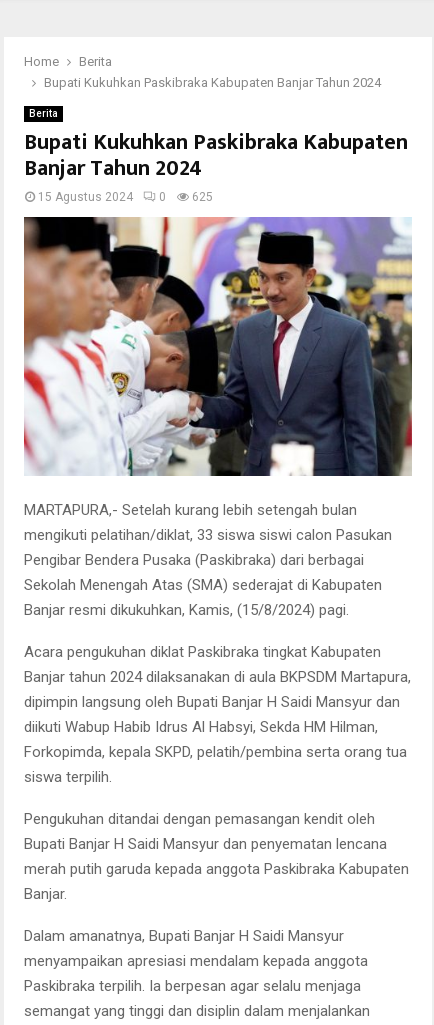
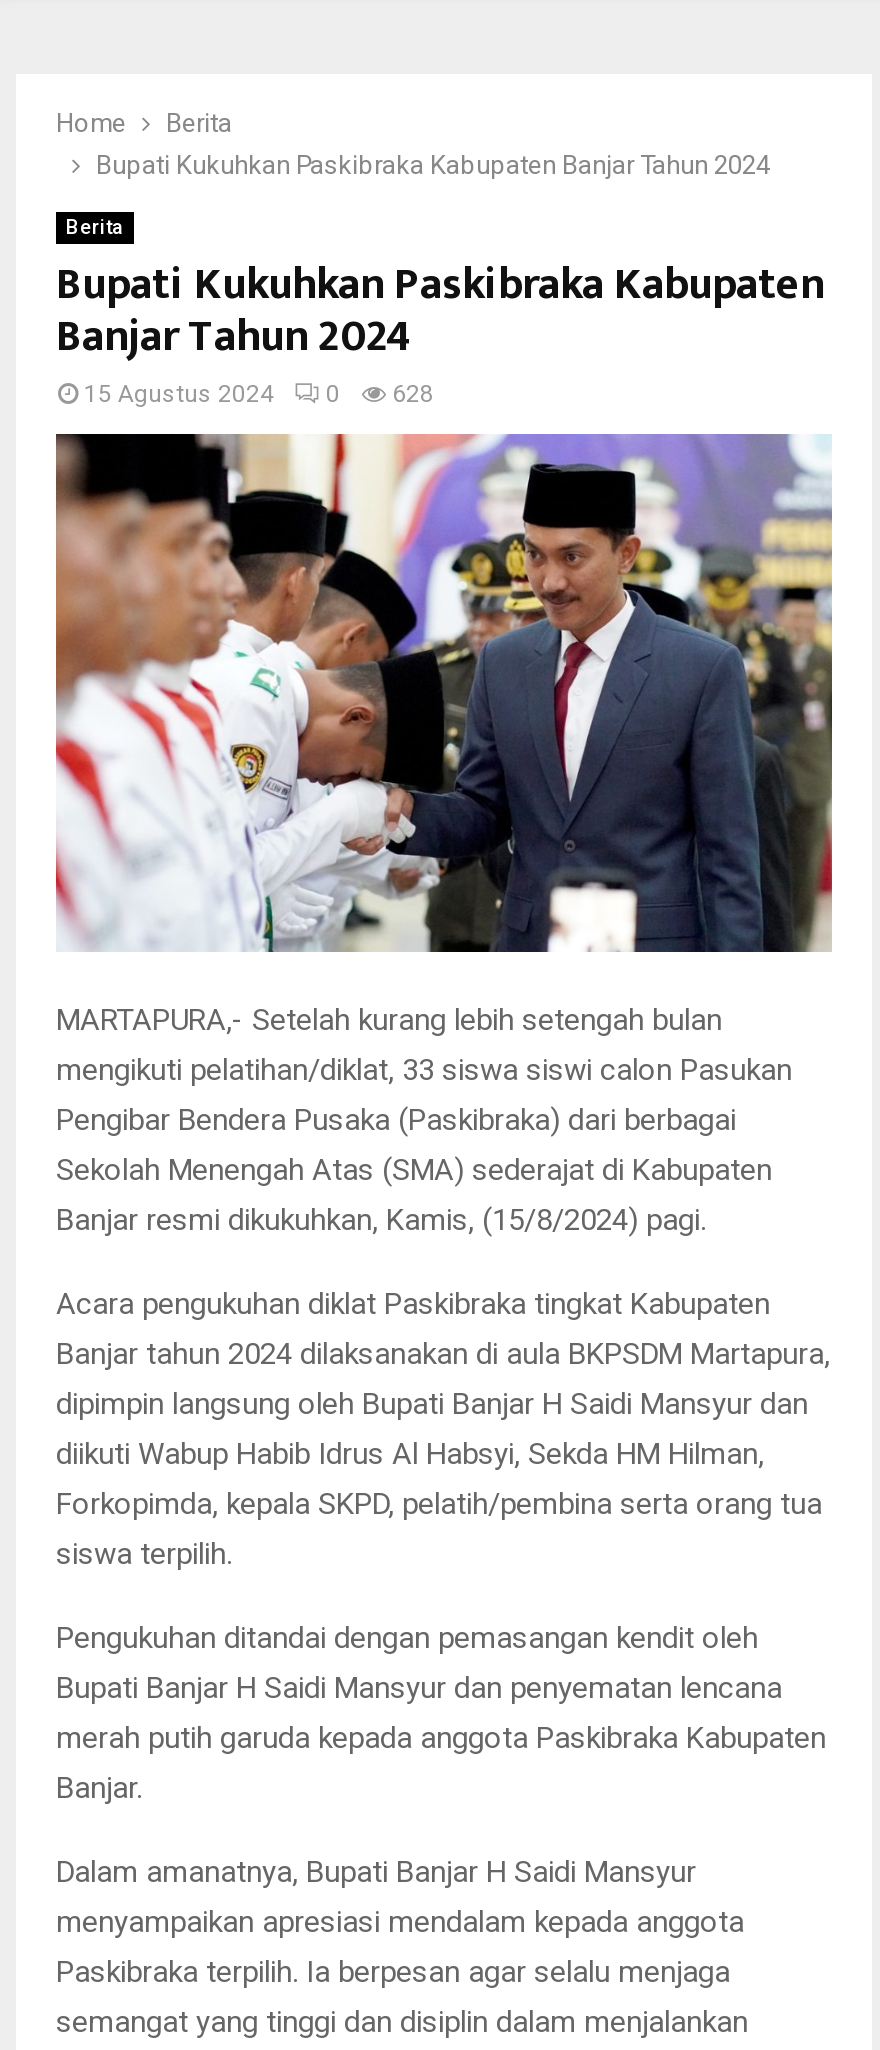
- 15 Agustus 2024 0 625
+ 15 Agustus 2024 0 628
